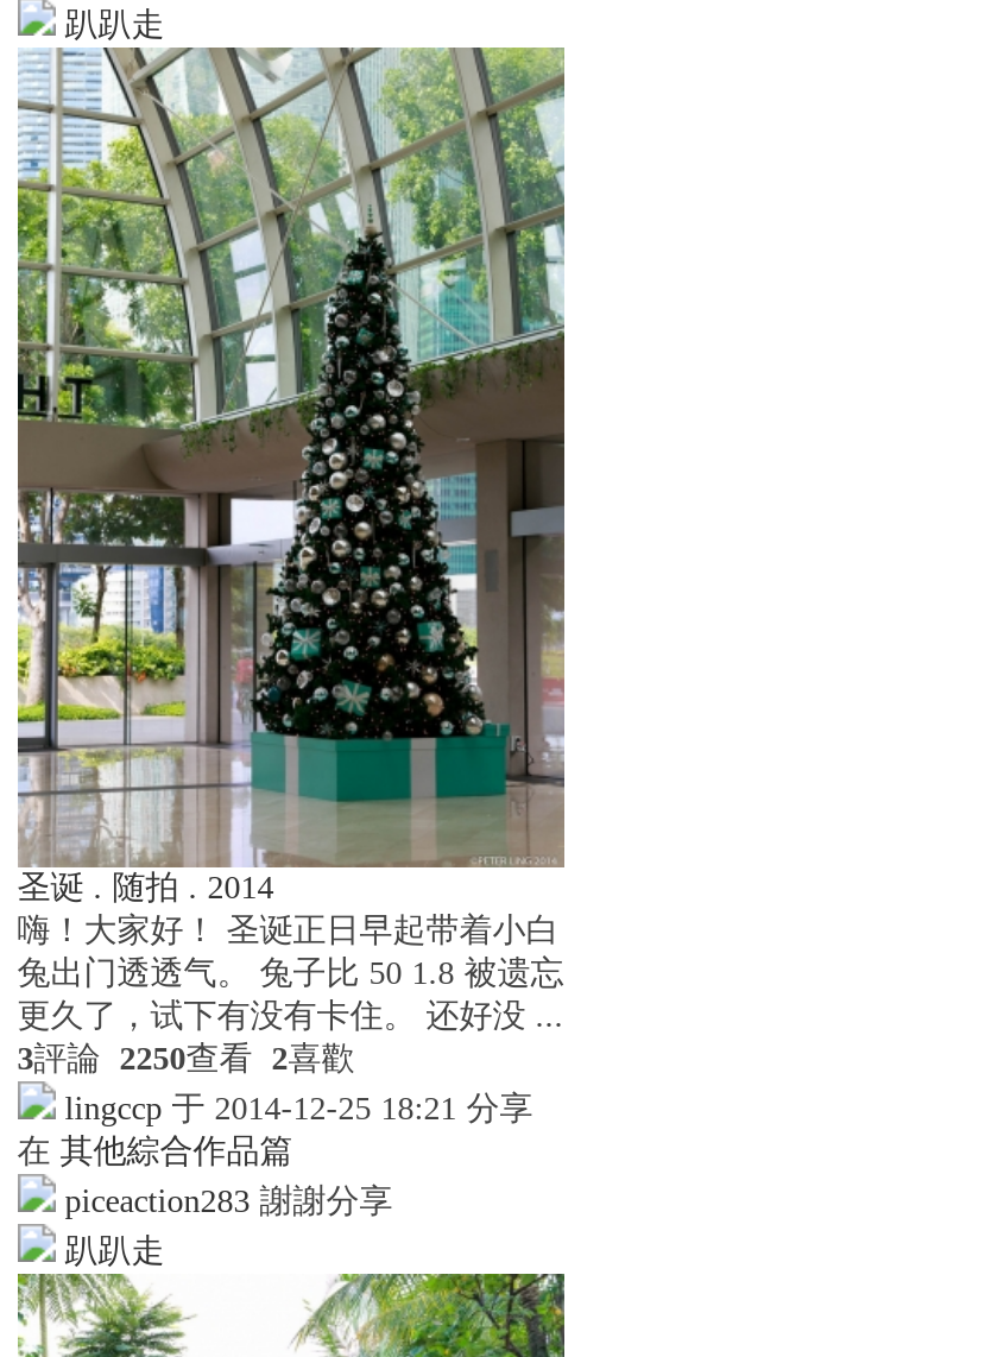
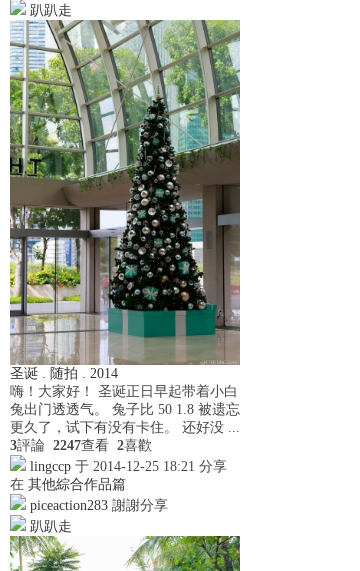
- 3評論 2250查看 2喜歡
+ 3評論 2247查看 2喜歡
